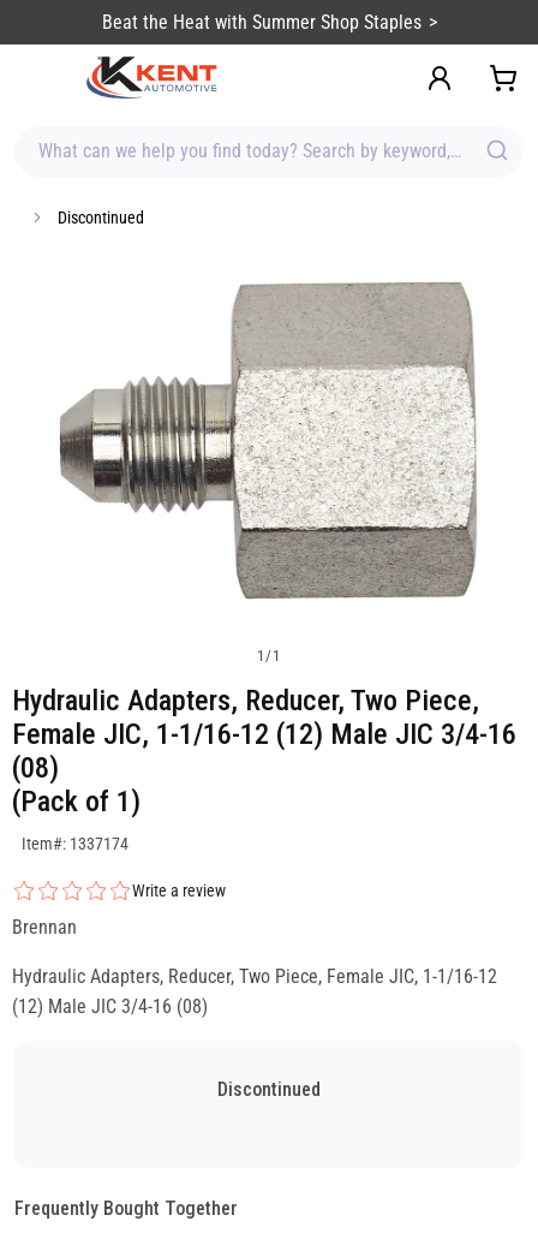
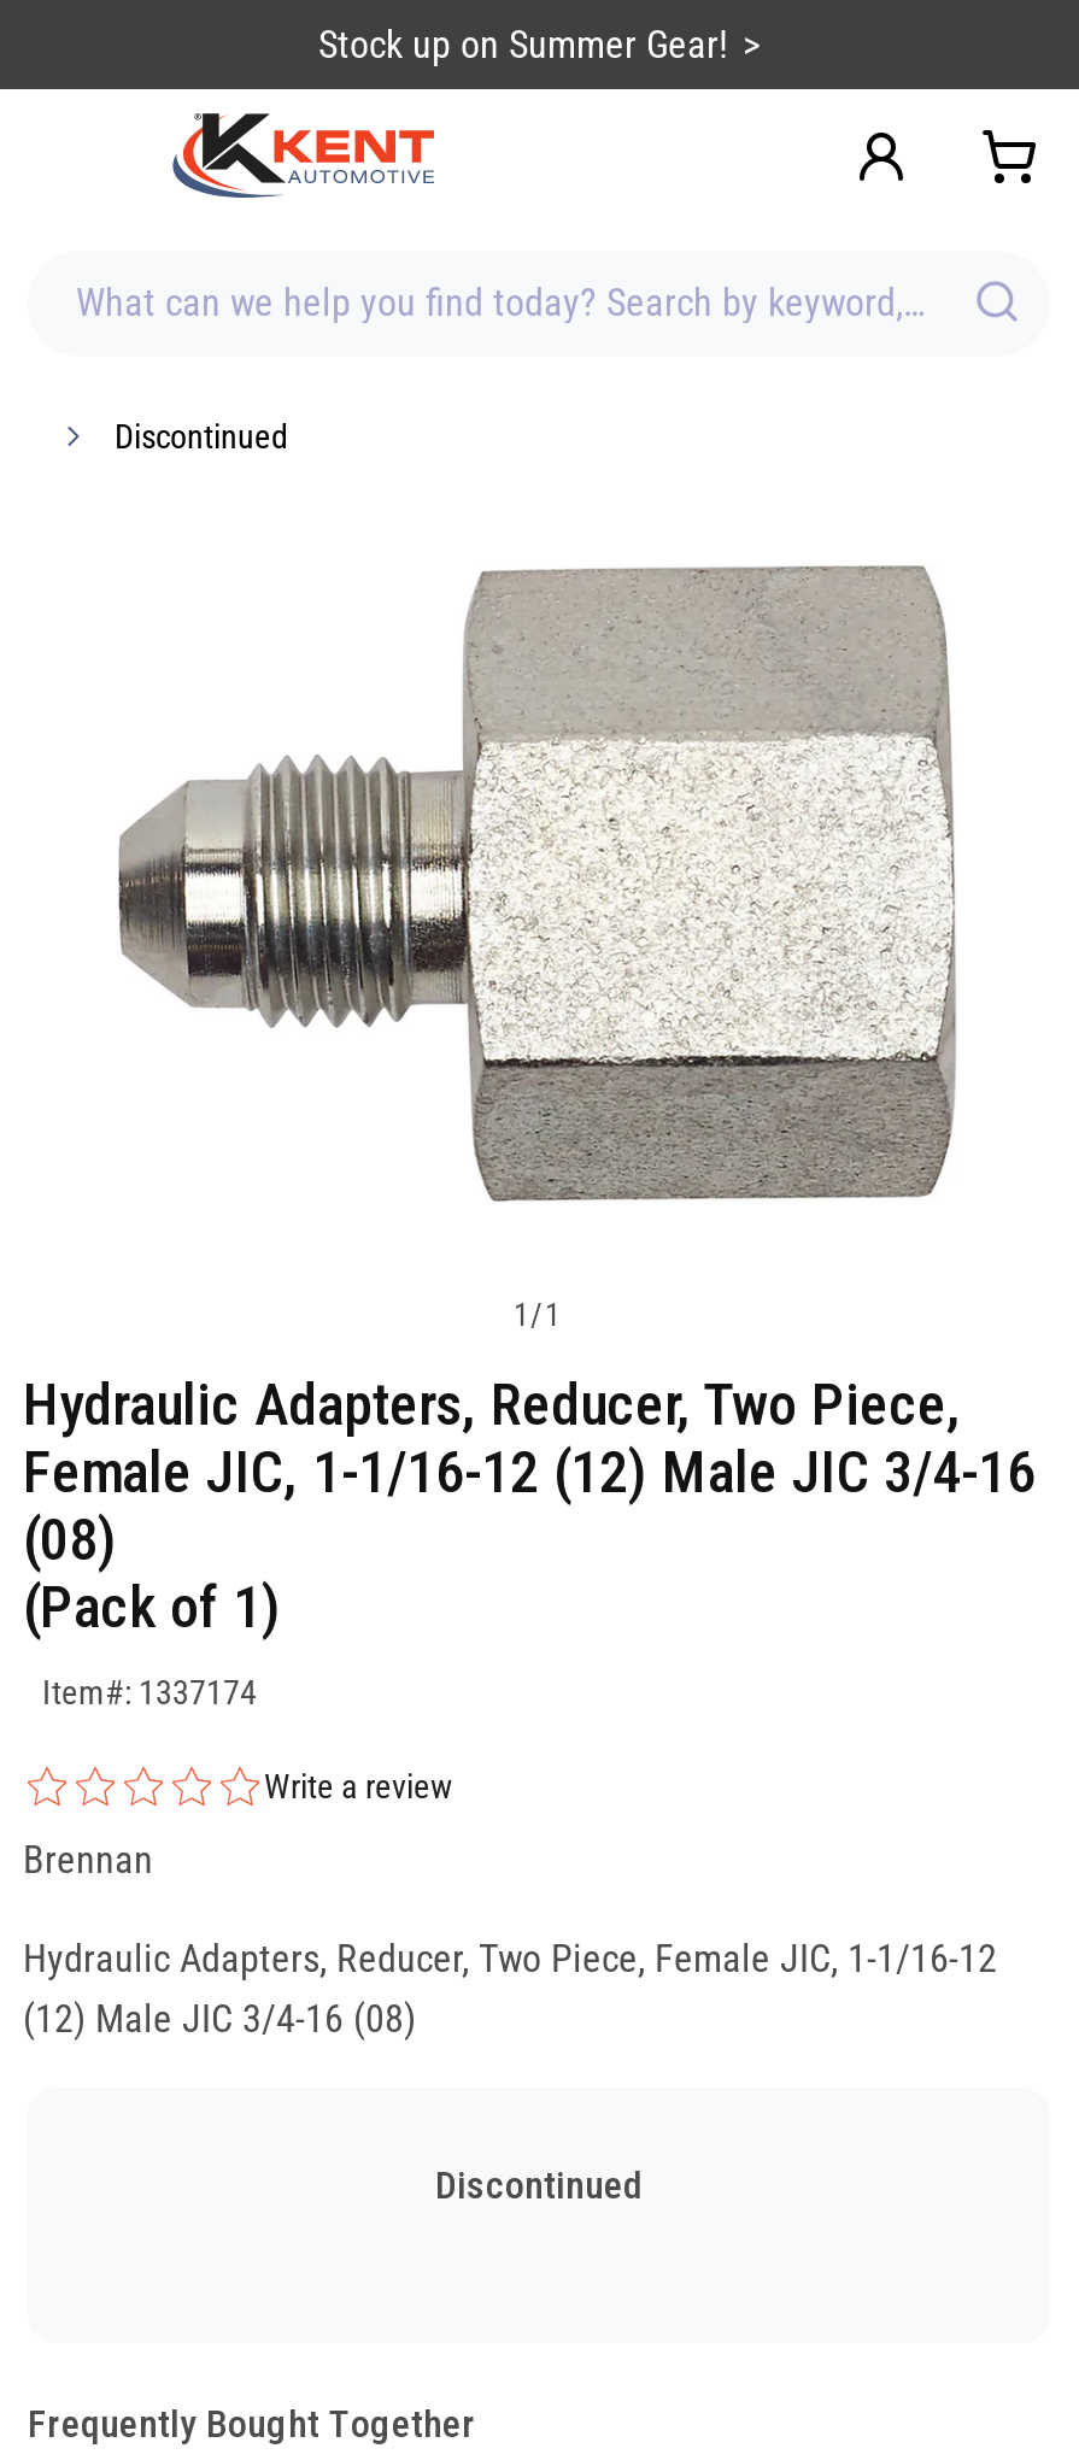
- Beat the Heat with Summer Shop Staples
+ Stock up on Summer Gear!
